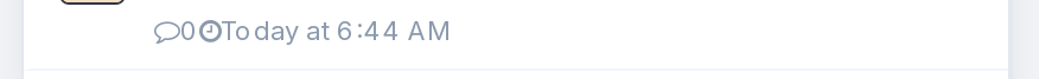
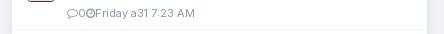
- 0 Today at 6:44 AM
+ 0 Friday a31 7:23 AM
